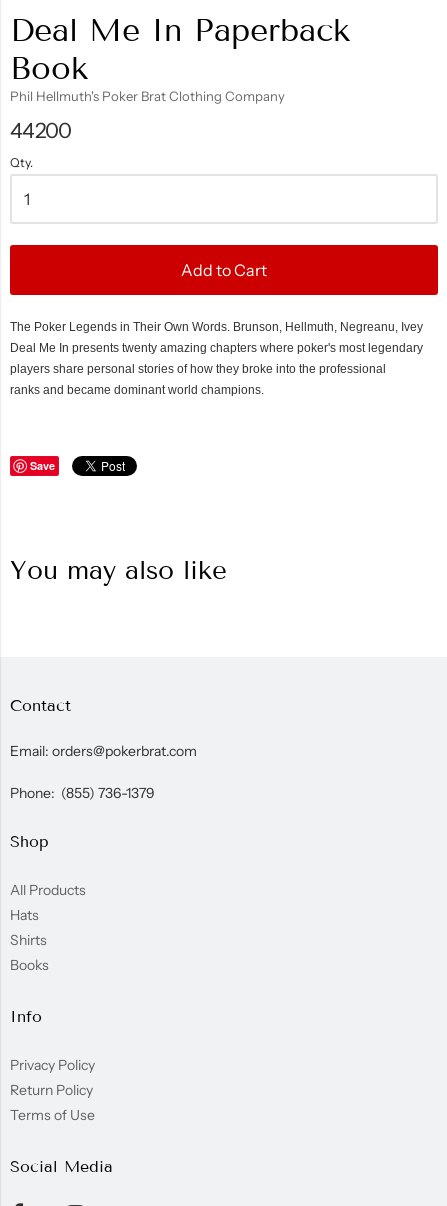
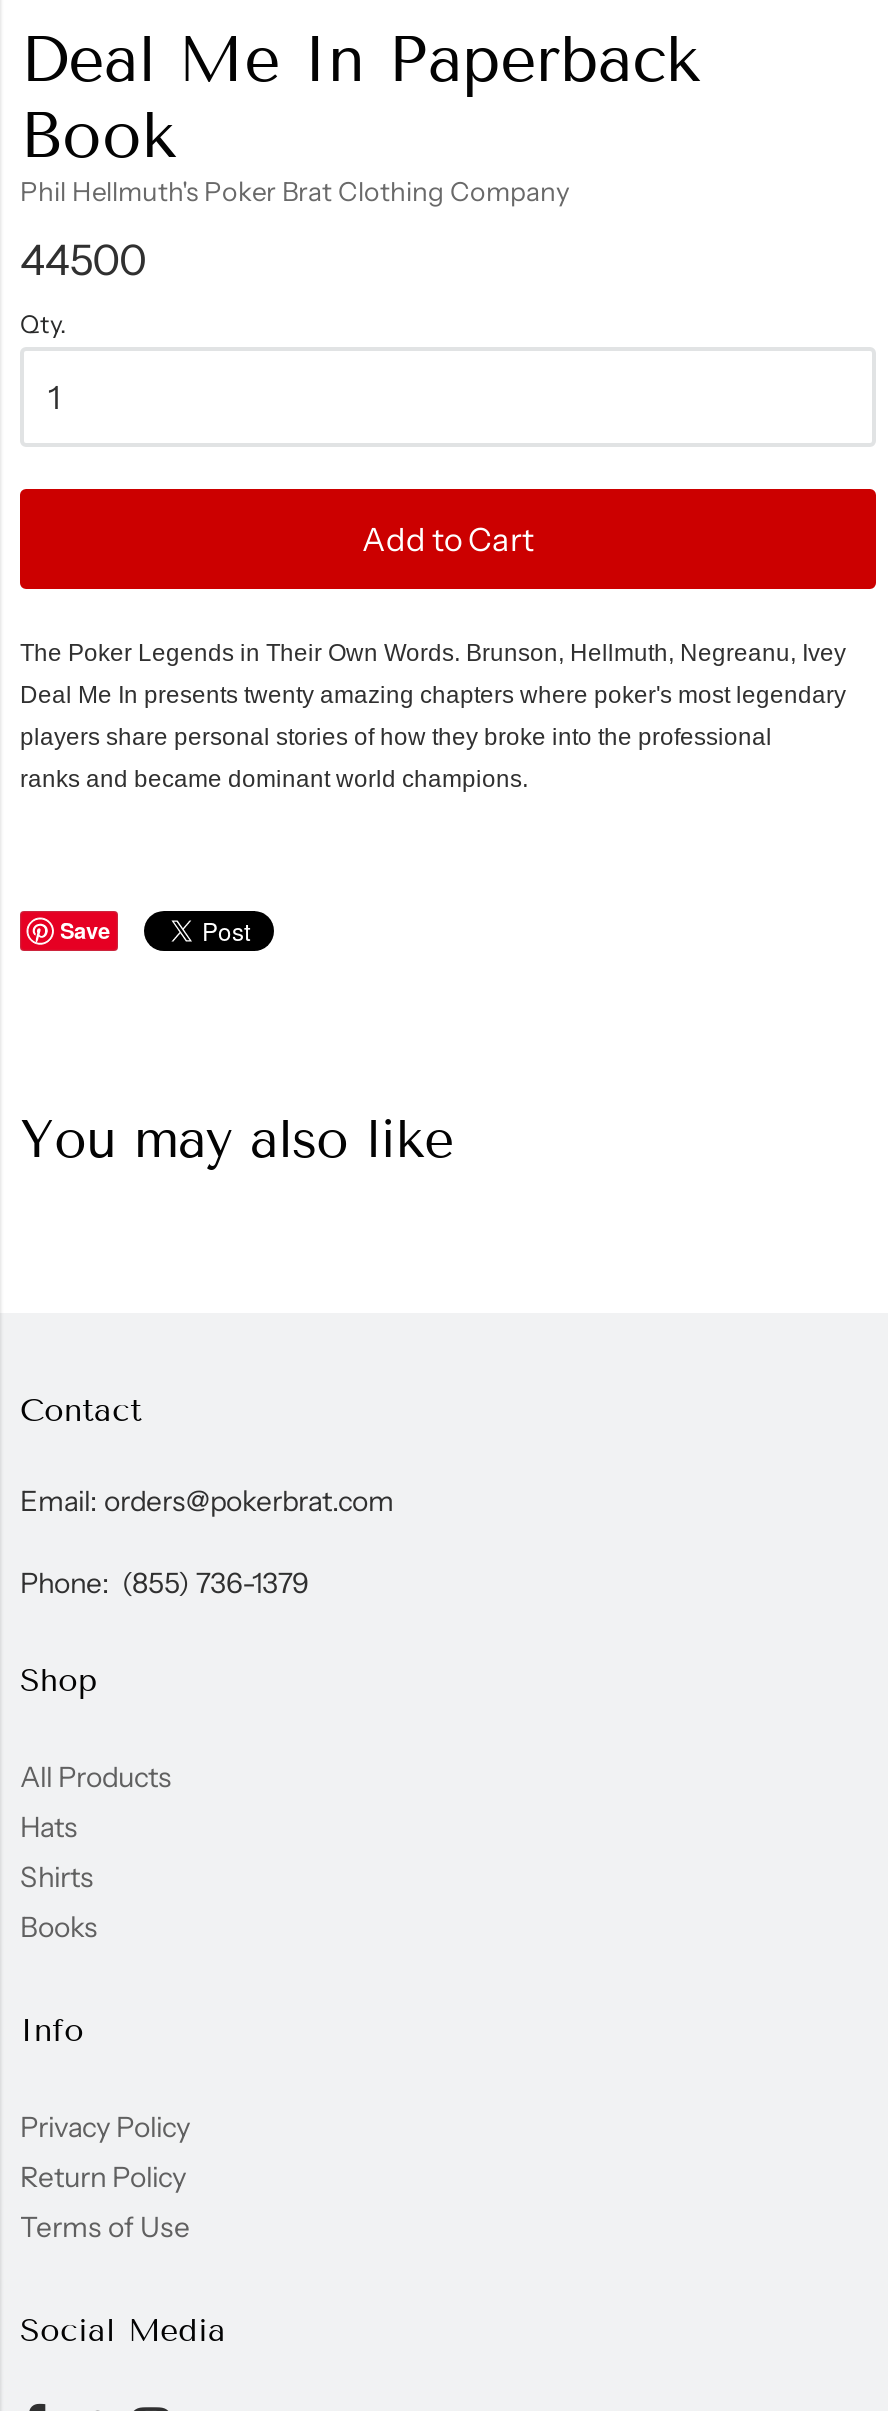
- 44200
+ 44500
